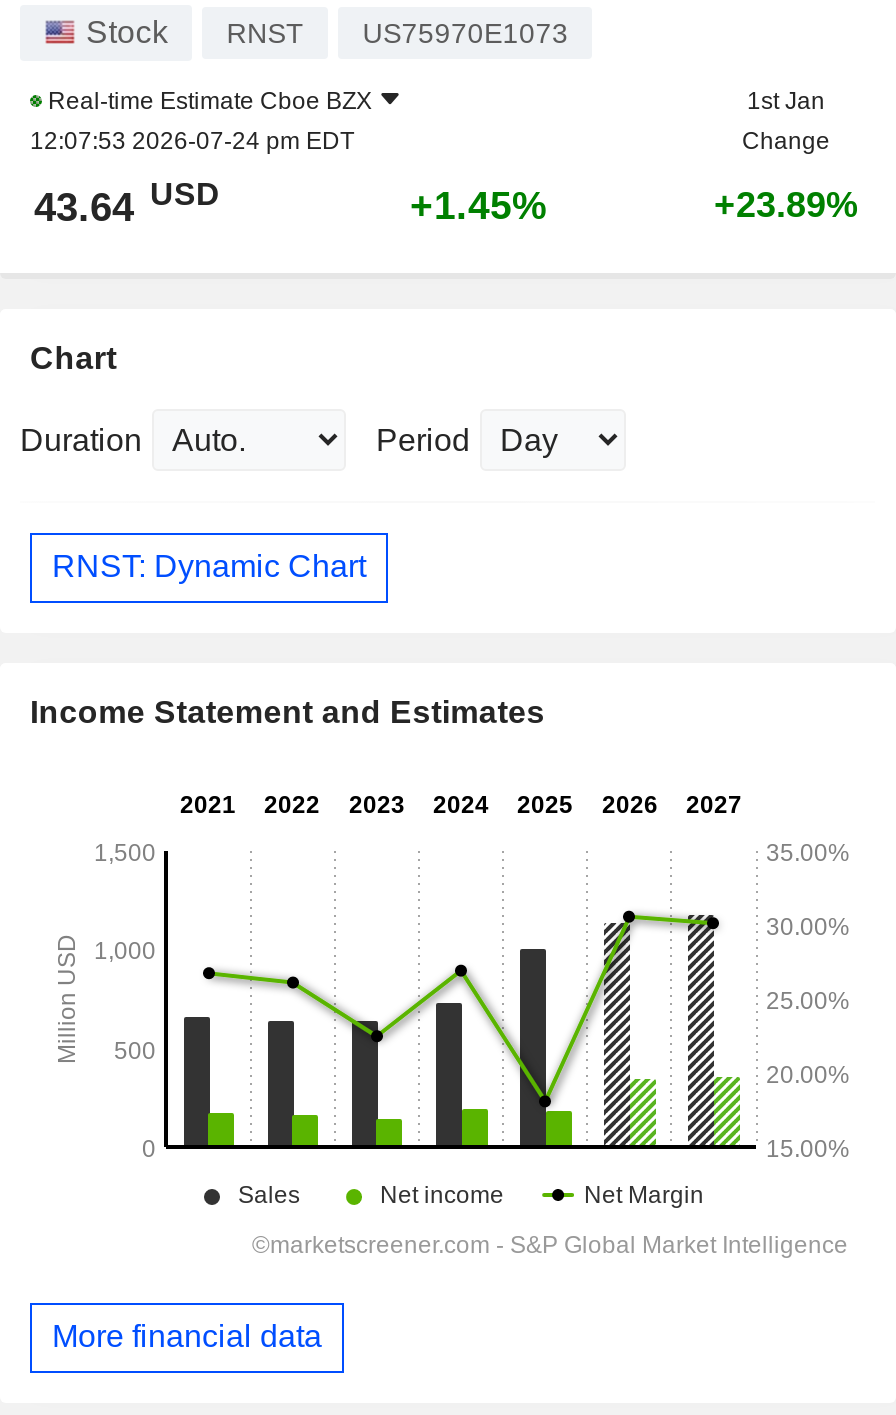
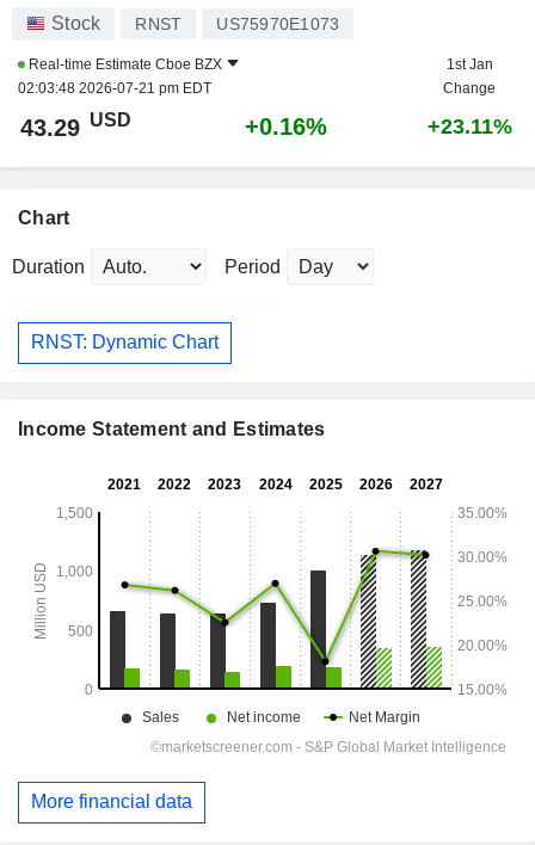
- 12:07:53 2026-07-24 pm EDT
+ 02:03:48 2026-07-21 pm EDT

- 43.64 USD
+ 43.29 USD

- +1.45%
+ +0.16%

- +23.89%
+ +23.11%
